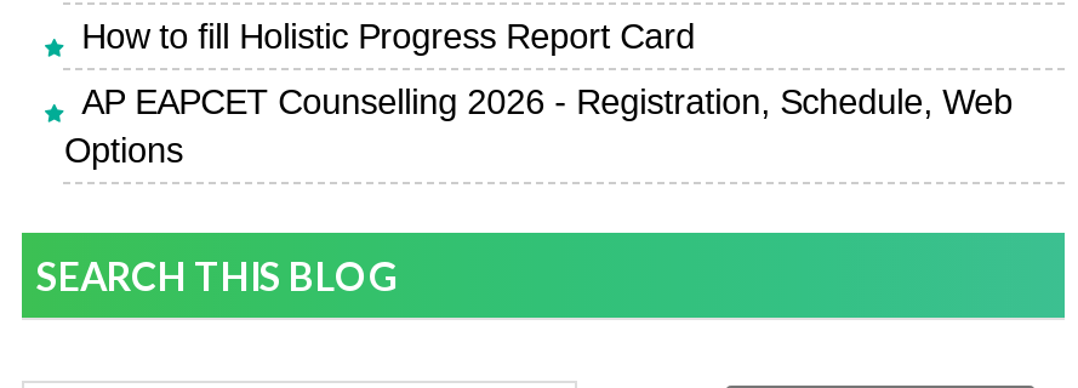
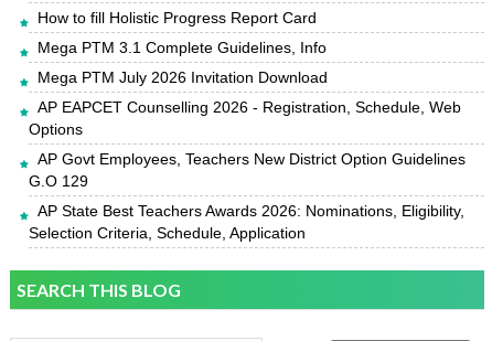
+ Mega PTM 3.1 Complete Guidelines, Info
+ Mega PTM July 2026 Invitation Download

+ AP Govt Employees, Teachers New District Option Guidelines
+ G.O 129
+ AP State Best Teachers Awards 2026: Nominations, Eligibility,
+ Selection Criteria, Schedule, Application
